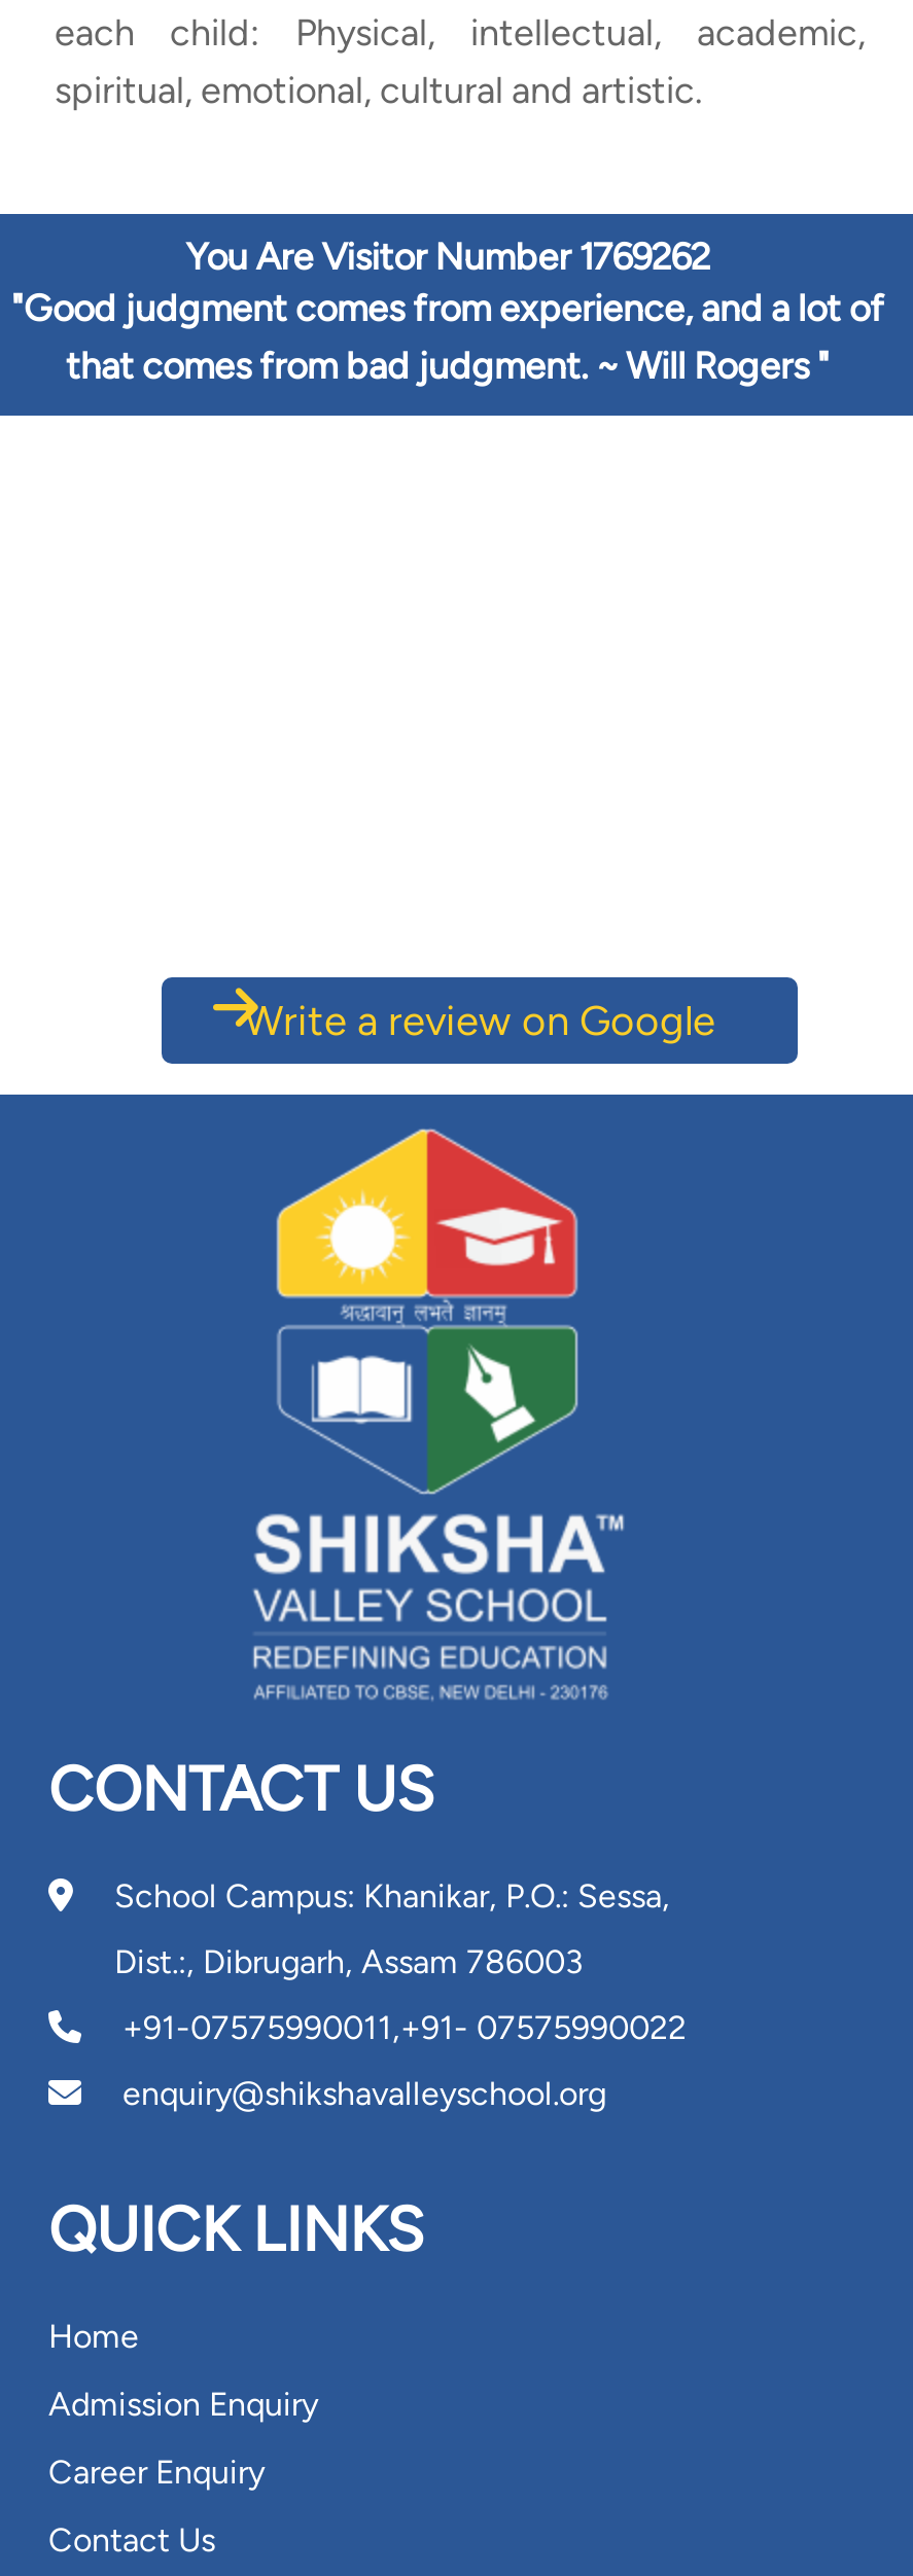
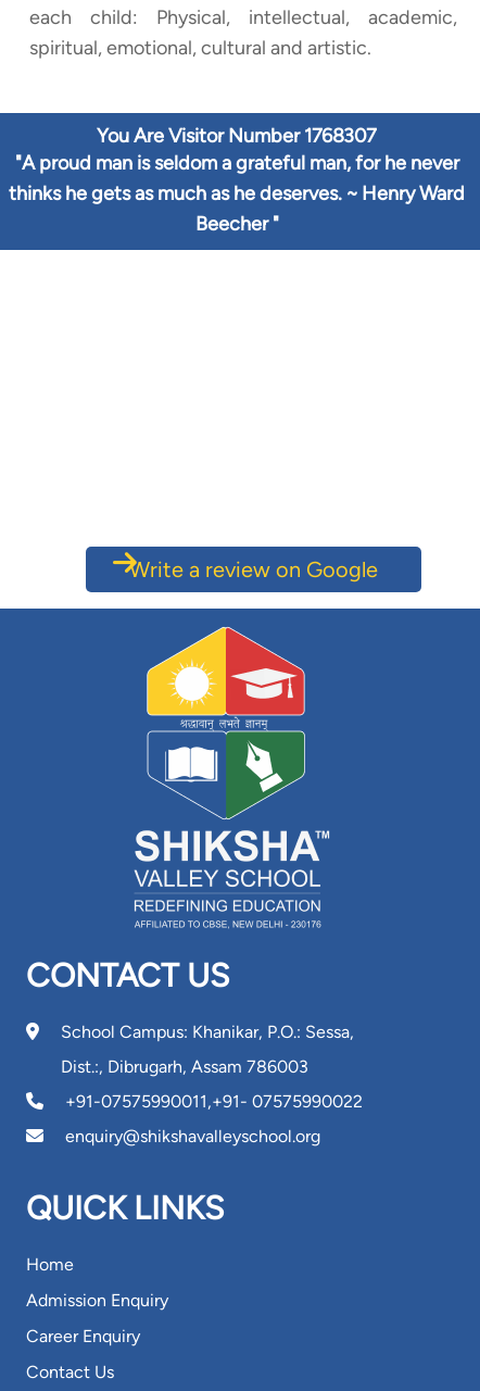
- You Are Visitor Number 1769262
- "Good judgment comes from experience, and a lot of
- that comes from bad judgment. ~ Will Rogers "
+ You Are Visitor Number 1768307
+ "A proud man is seldom a grateful man, for he never
+ thinks he gets as much as he deserves. ~ Henry Ward
+ Beecher "
